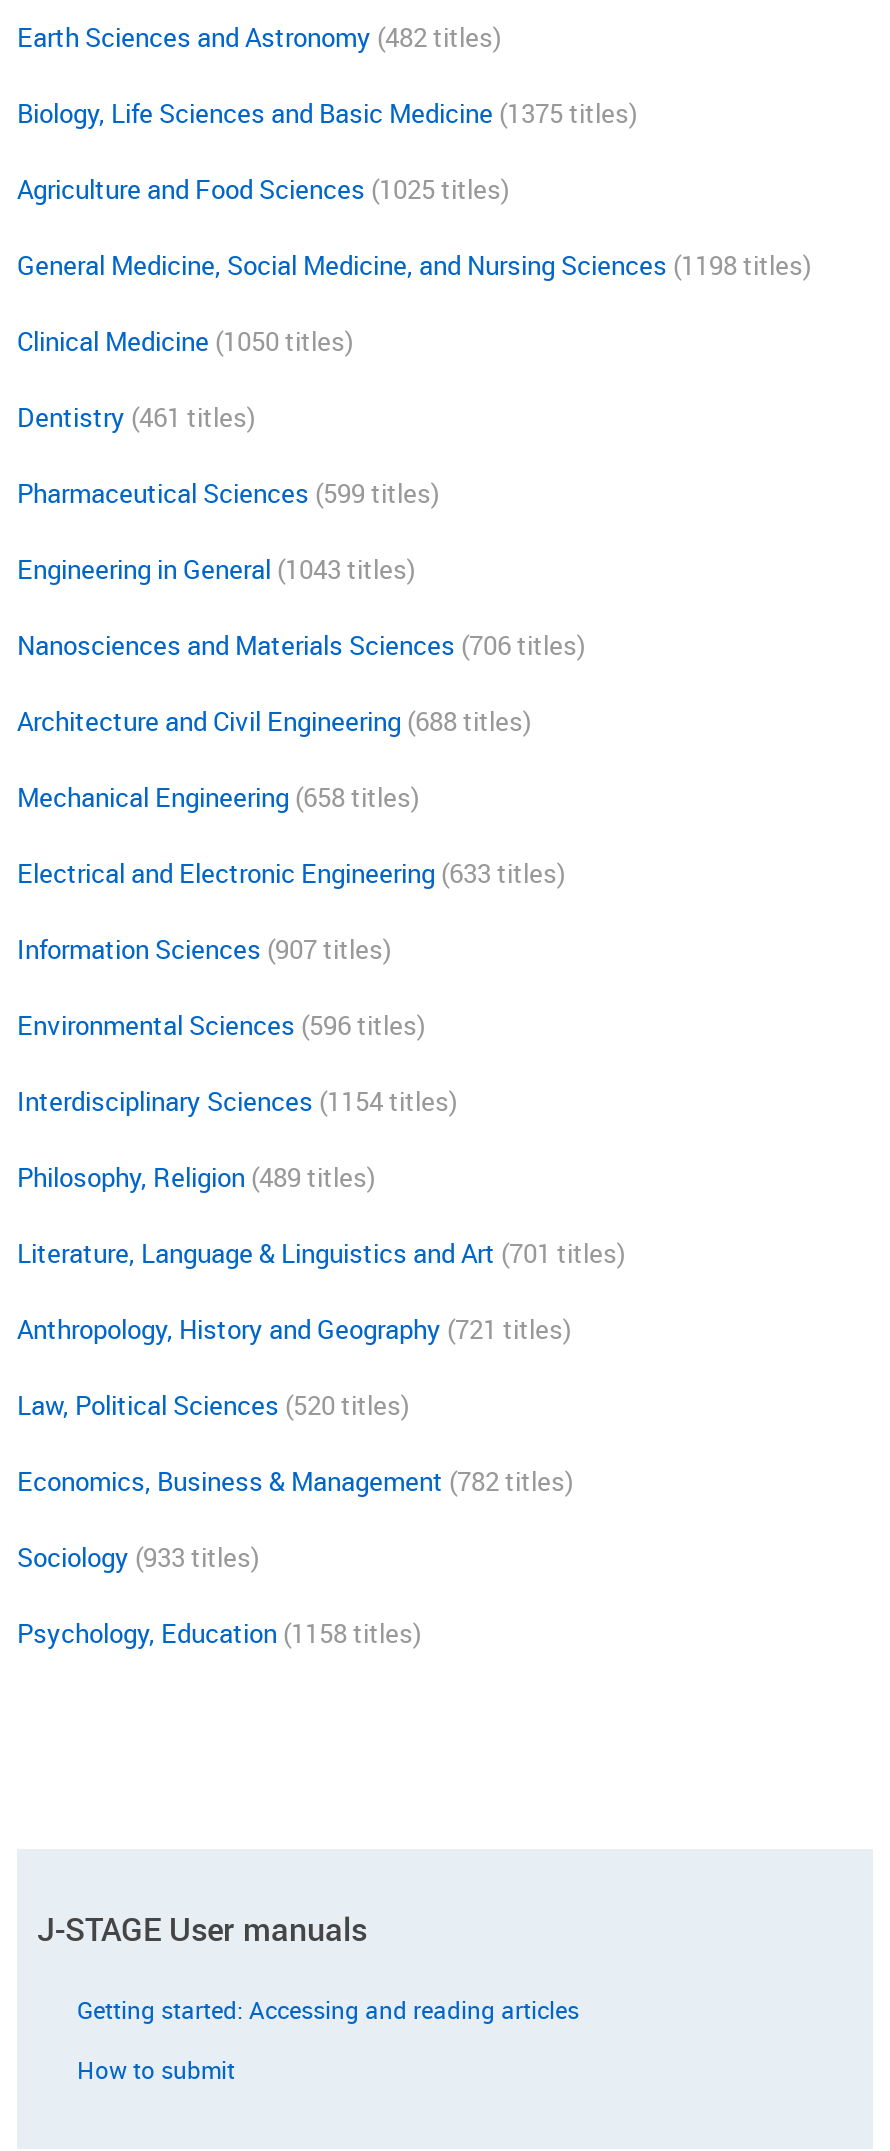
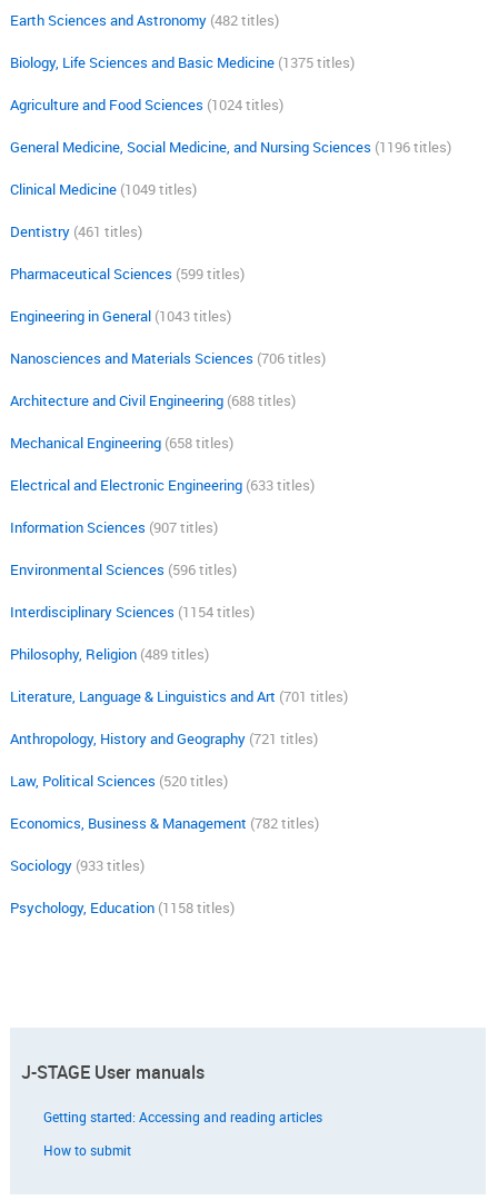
- Agriculture and Food Sciences (1025 titles)
+ Agriculture and Food Sciences (1024 titles)

- General Medicine, Social Medicine, and Nursing Sciences (1198 titles)
+ General Medicine, Social Medicine, and Nursing Sciences (1196 titles)

- Clinical Medicine (1050 titles)
+ Clinical Medicine (1049 titles)
